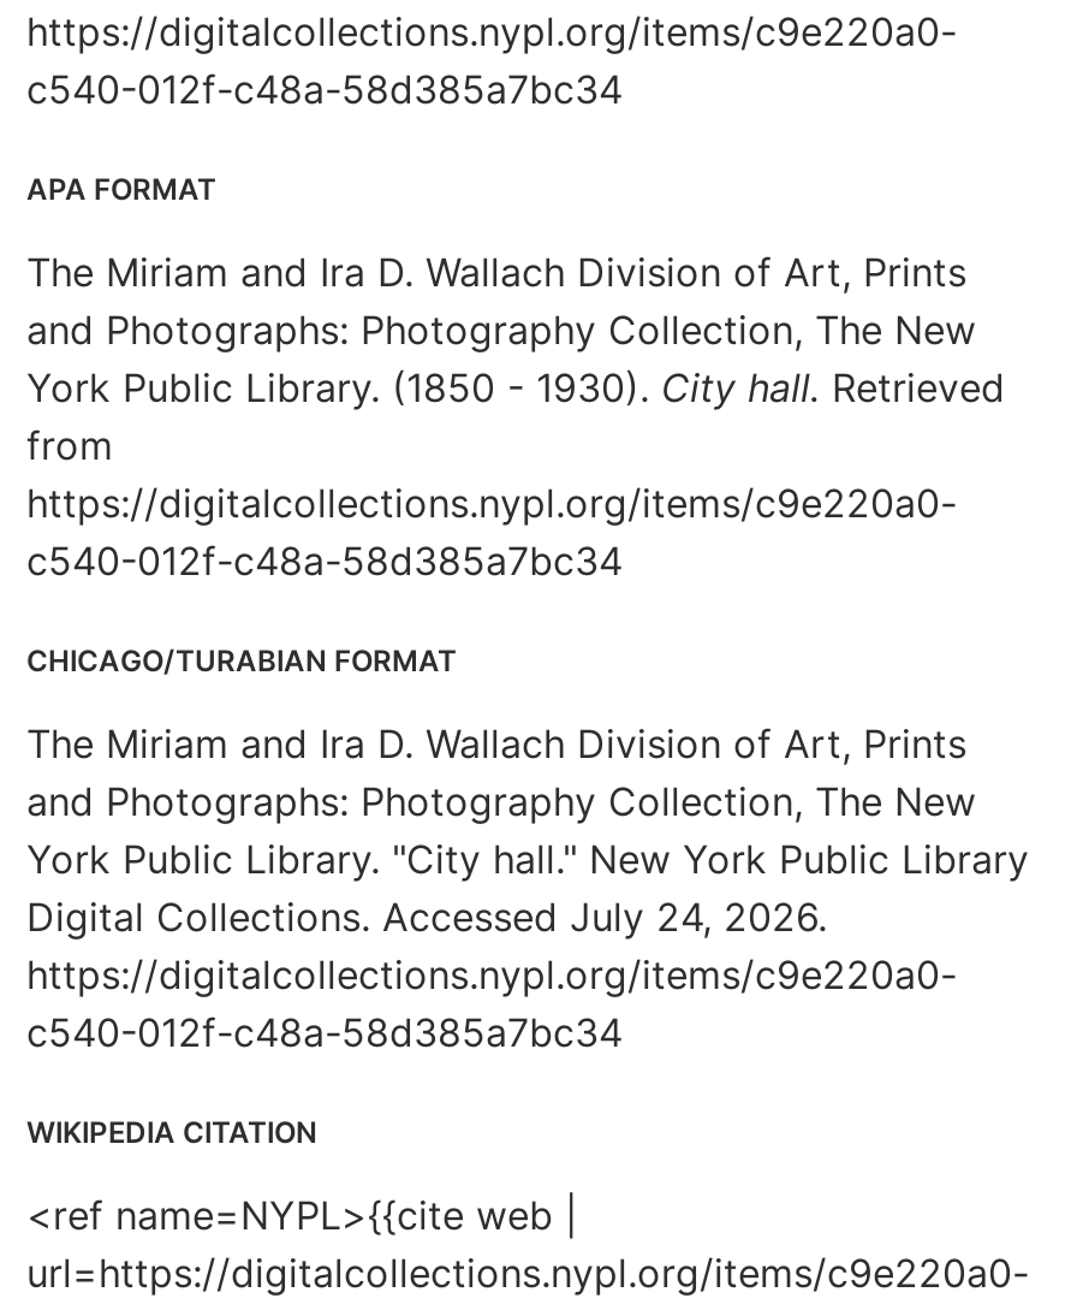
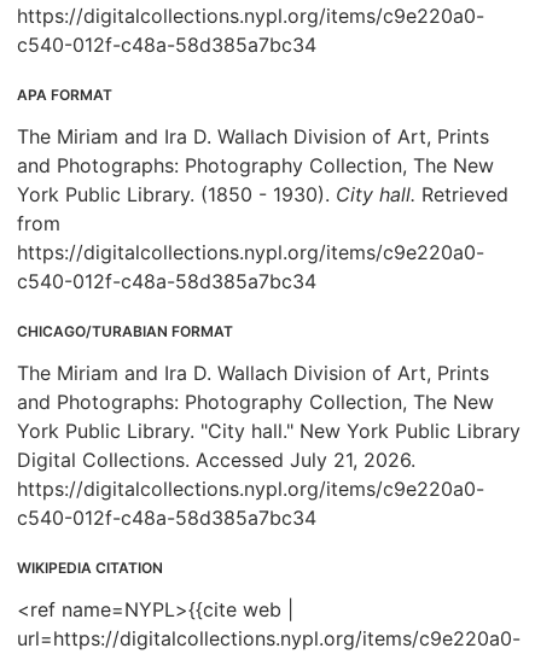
- Digital Collections. Accessed July 24, 2026.
+ Digital Collections. Accessed July 21, 2026.
